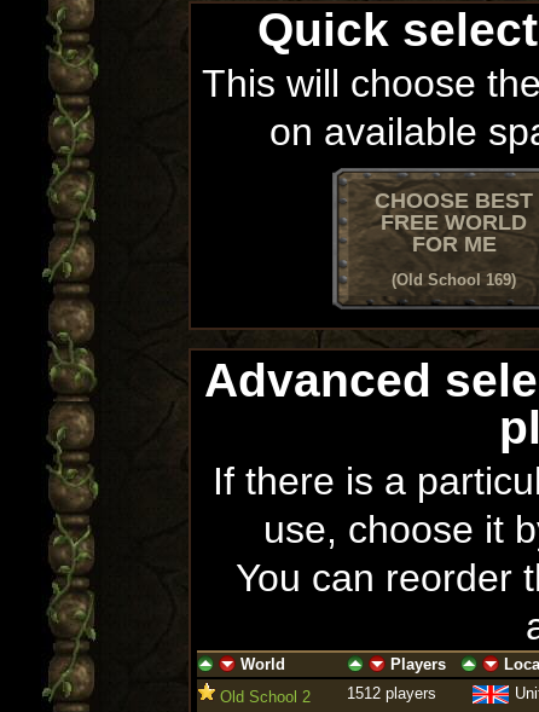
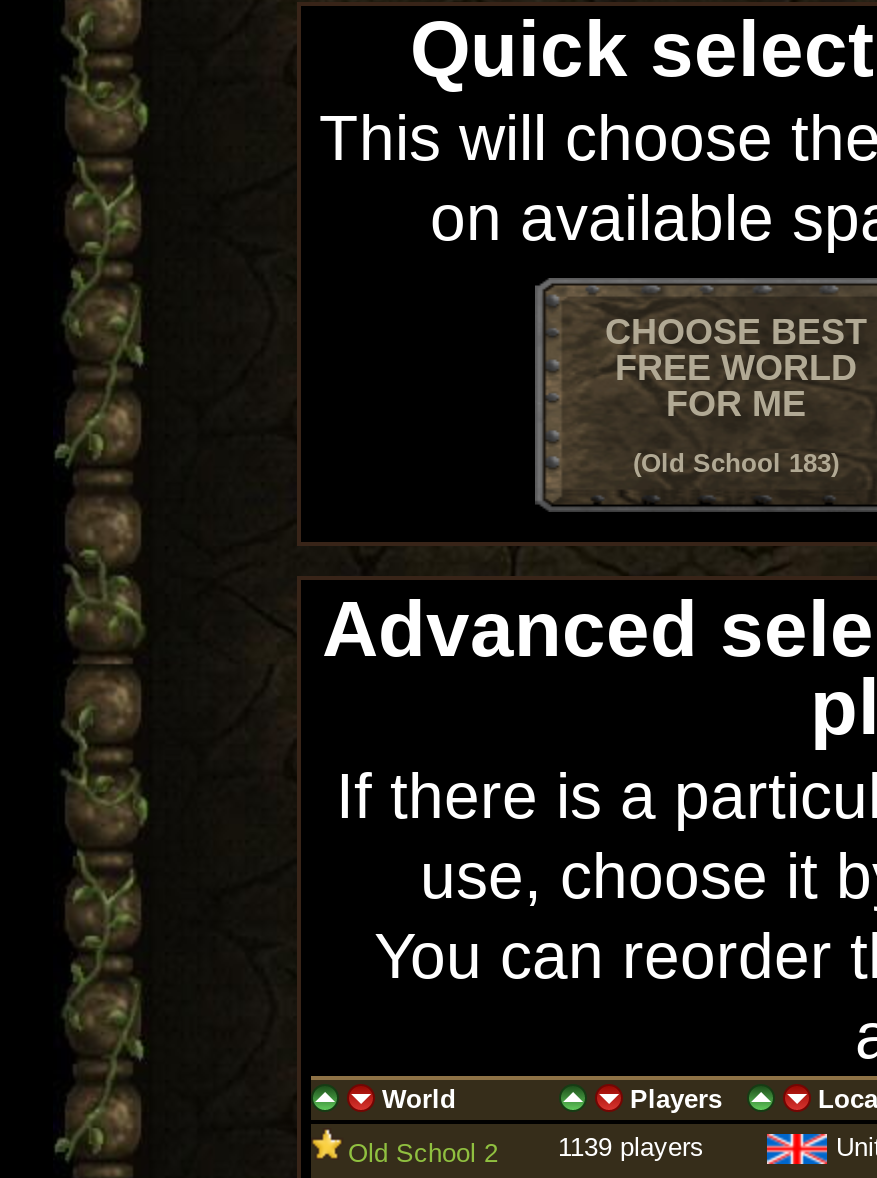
- (Old School 169)
+ (Old School 183)

- Old School 2 1512 players
+ Old School 2 1139 players
